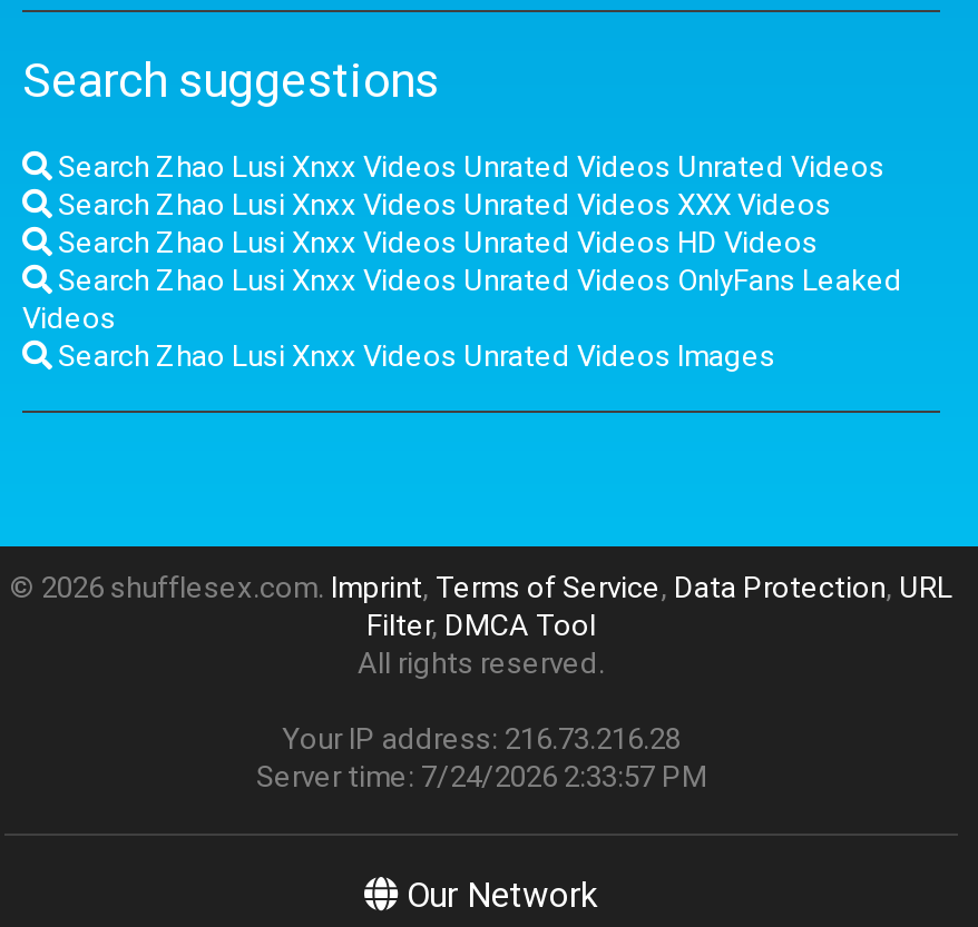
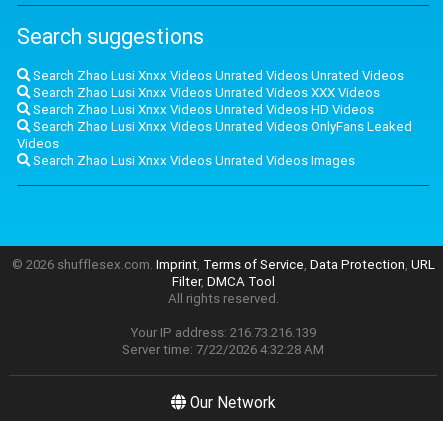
- Your IP address: 216.73.216.28
+ Your IP address: 216.73.216.139

- Server time: 7/24/2026 2:33:57 PM
+ Server time: 7/22/2026 4:32:28 AM
